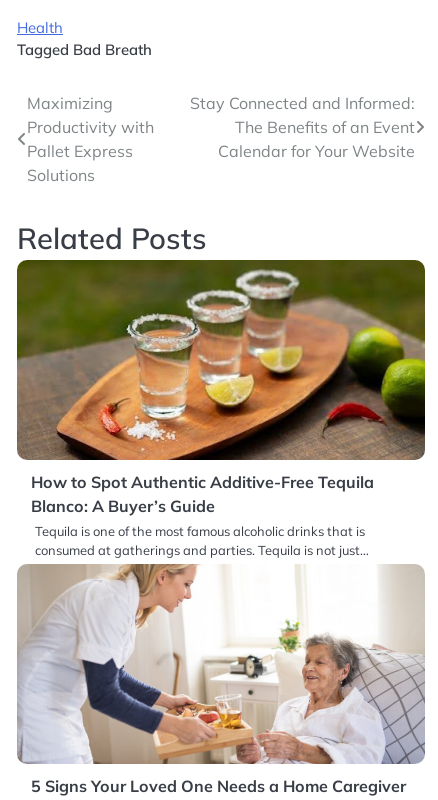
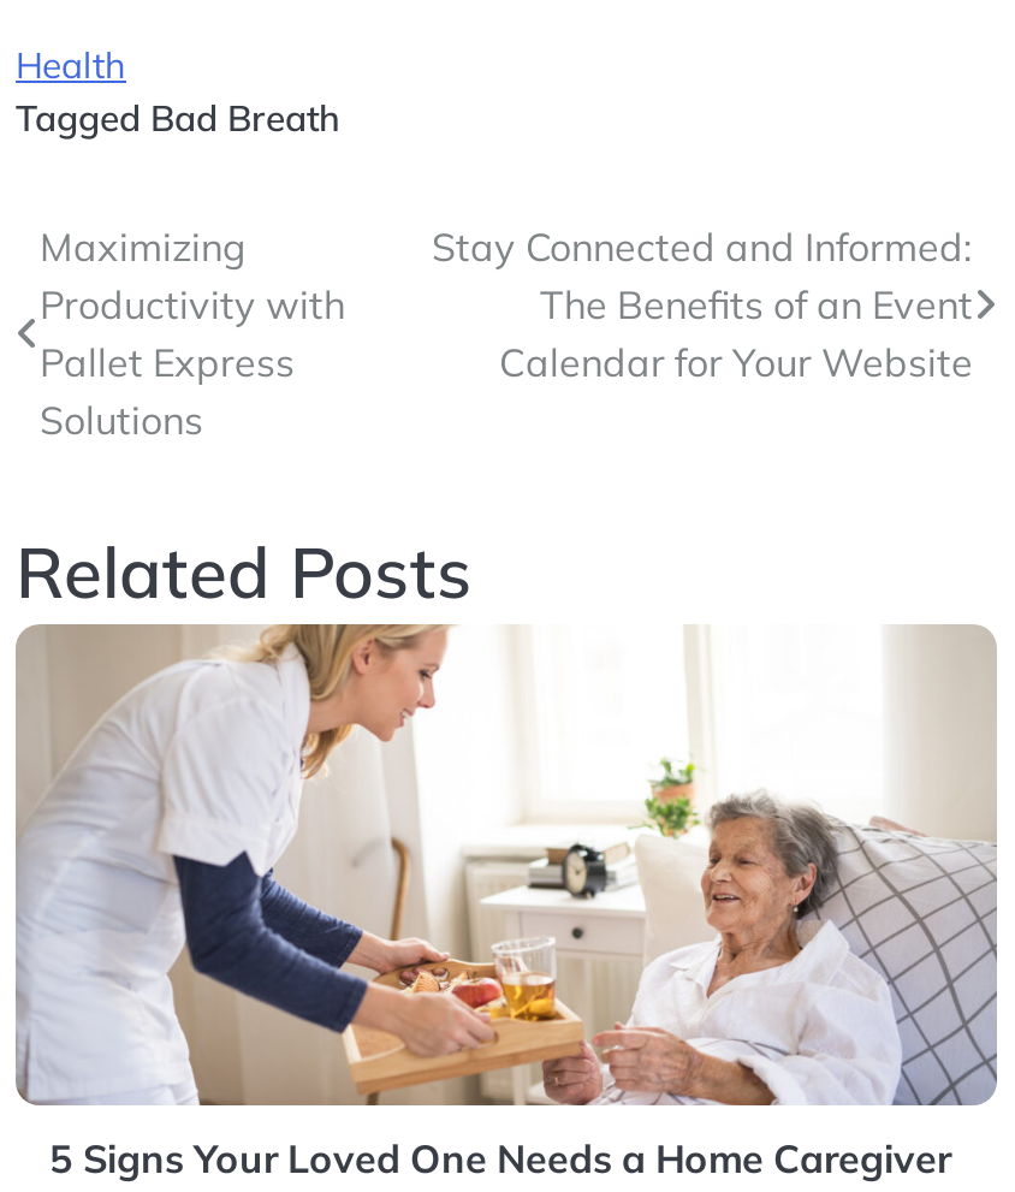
- [image]
- How to Spot Authentic Additive-Free Tequila
- Blanco: A Buyer’s Guide
- Tequila is one of the most famous alcoholic drinks that is
- consumed at gatherings and parties. Tequila is not just…
